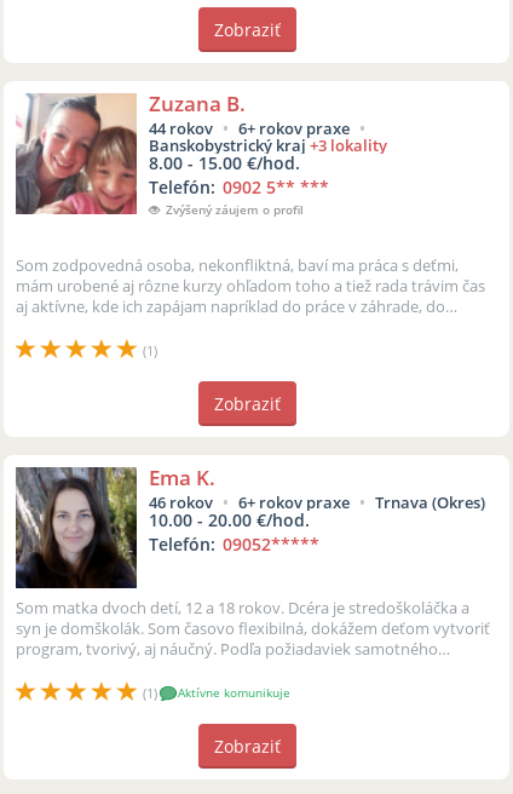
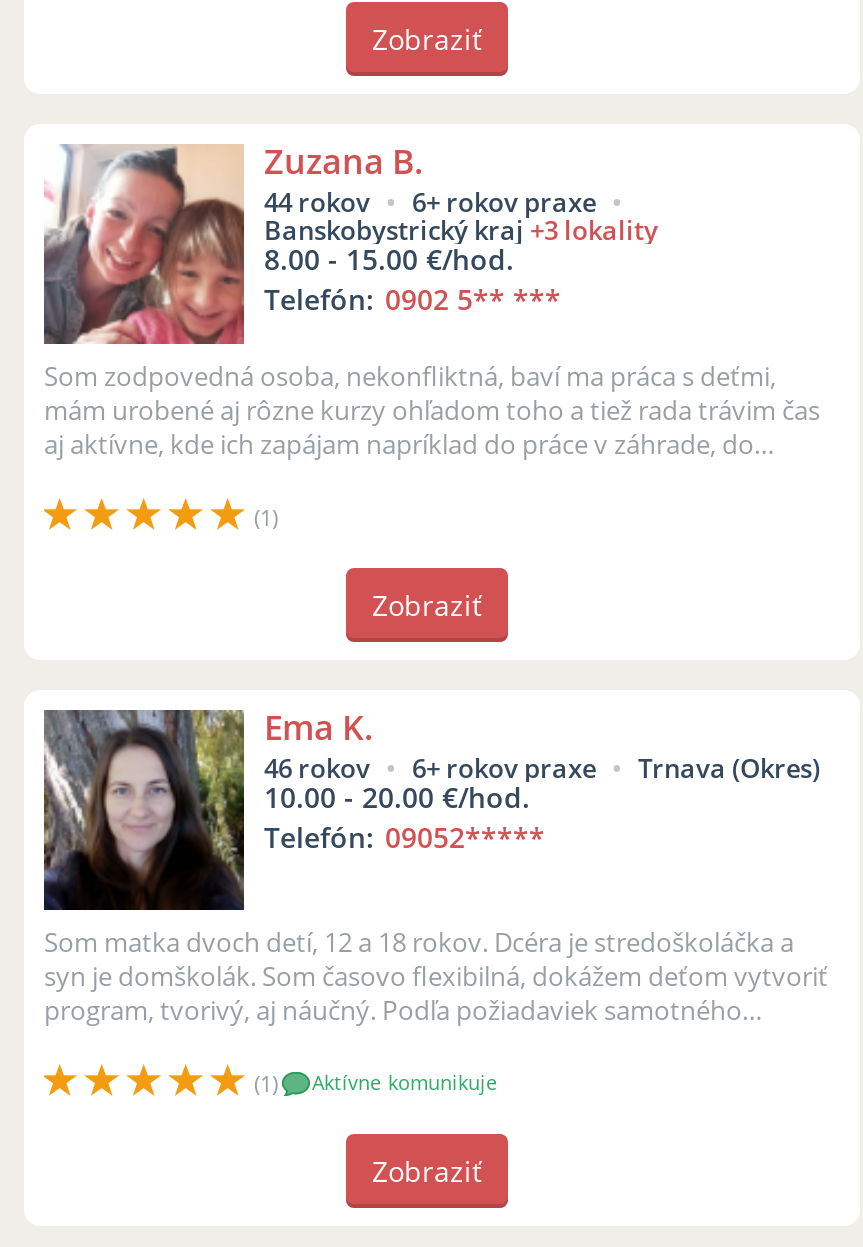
- Zvýšený záujem o profil
